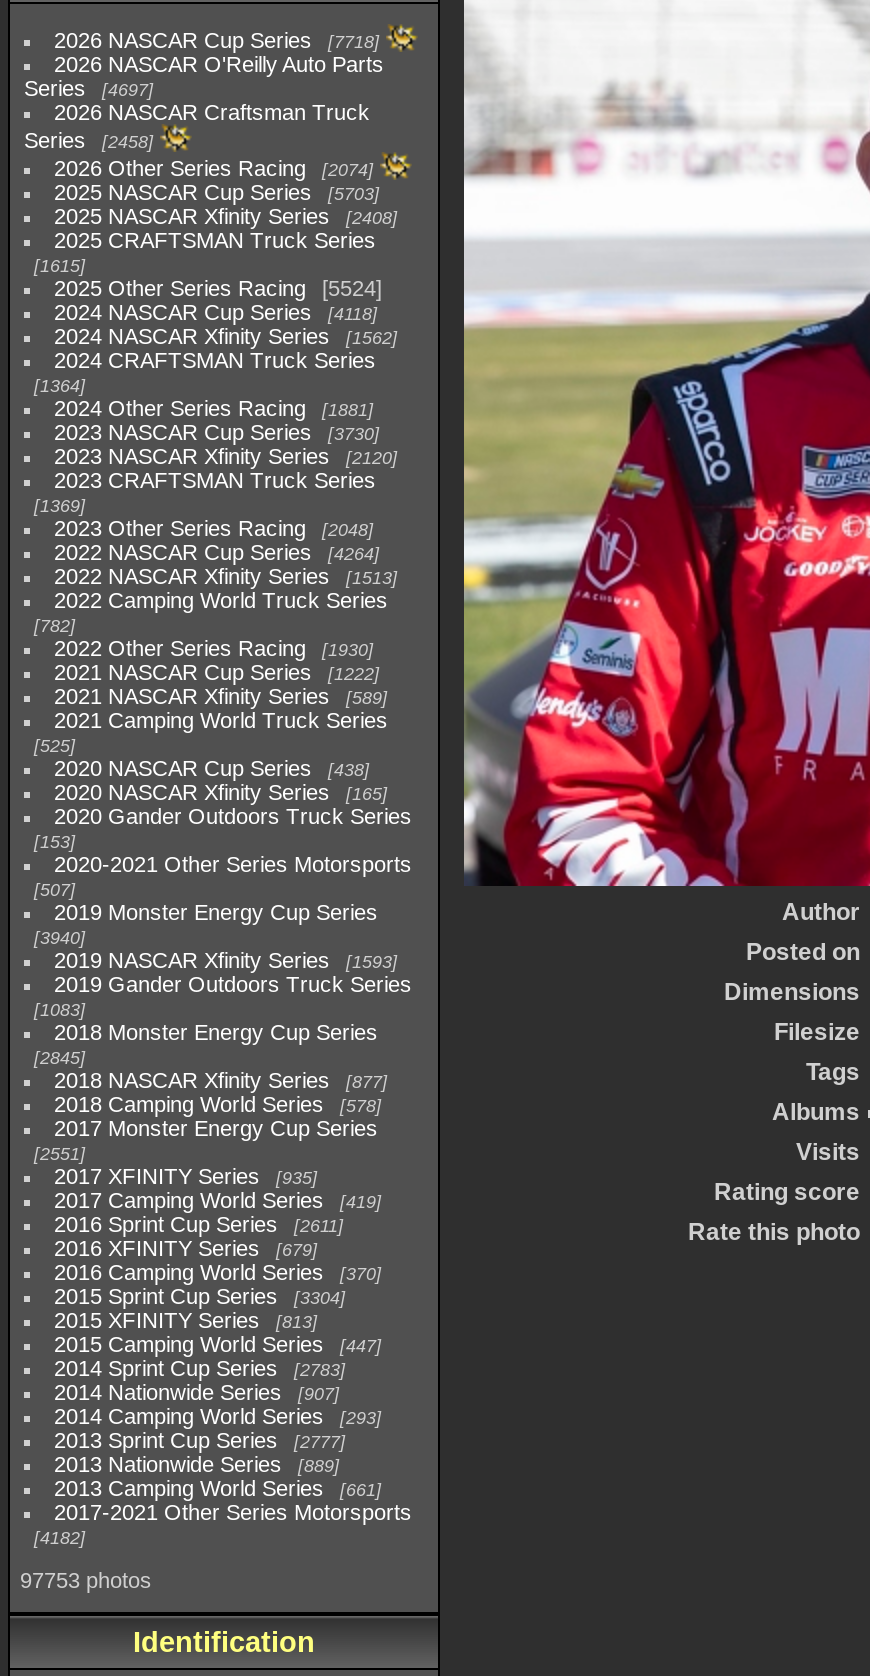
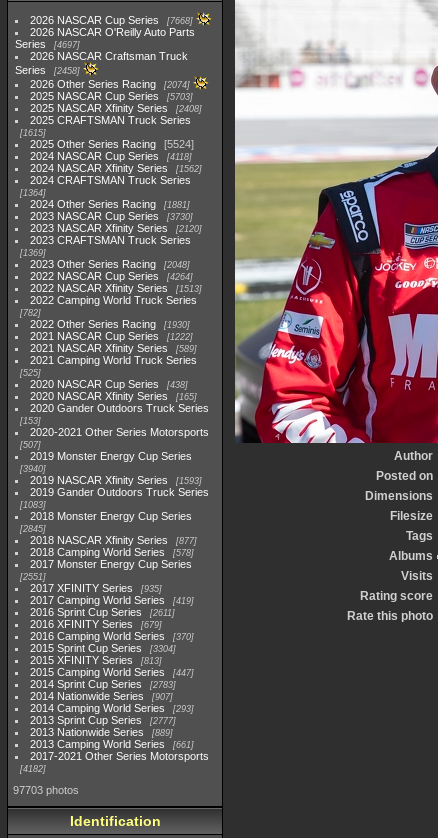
- 2026 NASCAR Cup Series 7718
+ 2026 NASCAR Cup Series 7668

- 97753 photos
+ 97703 photos
